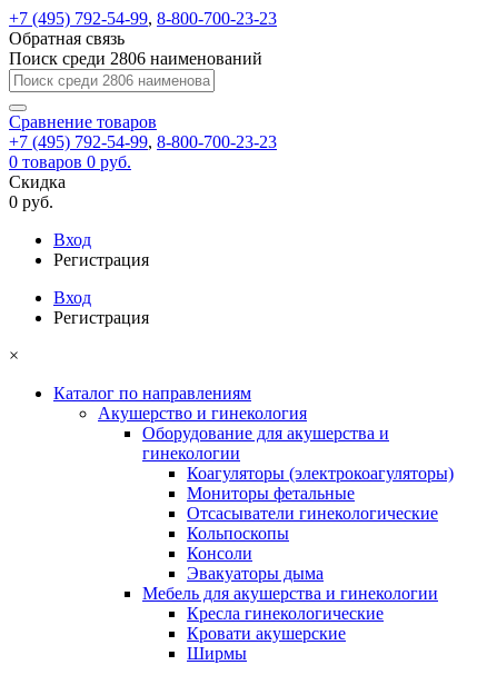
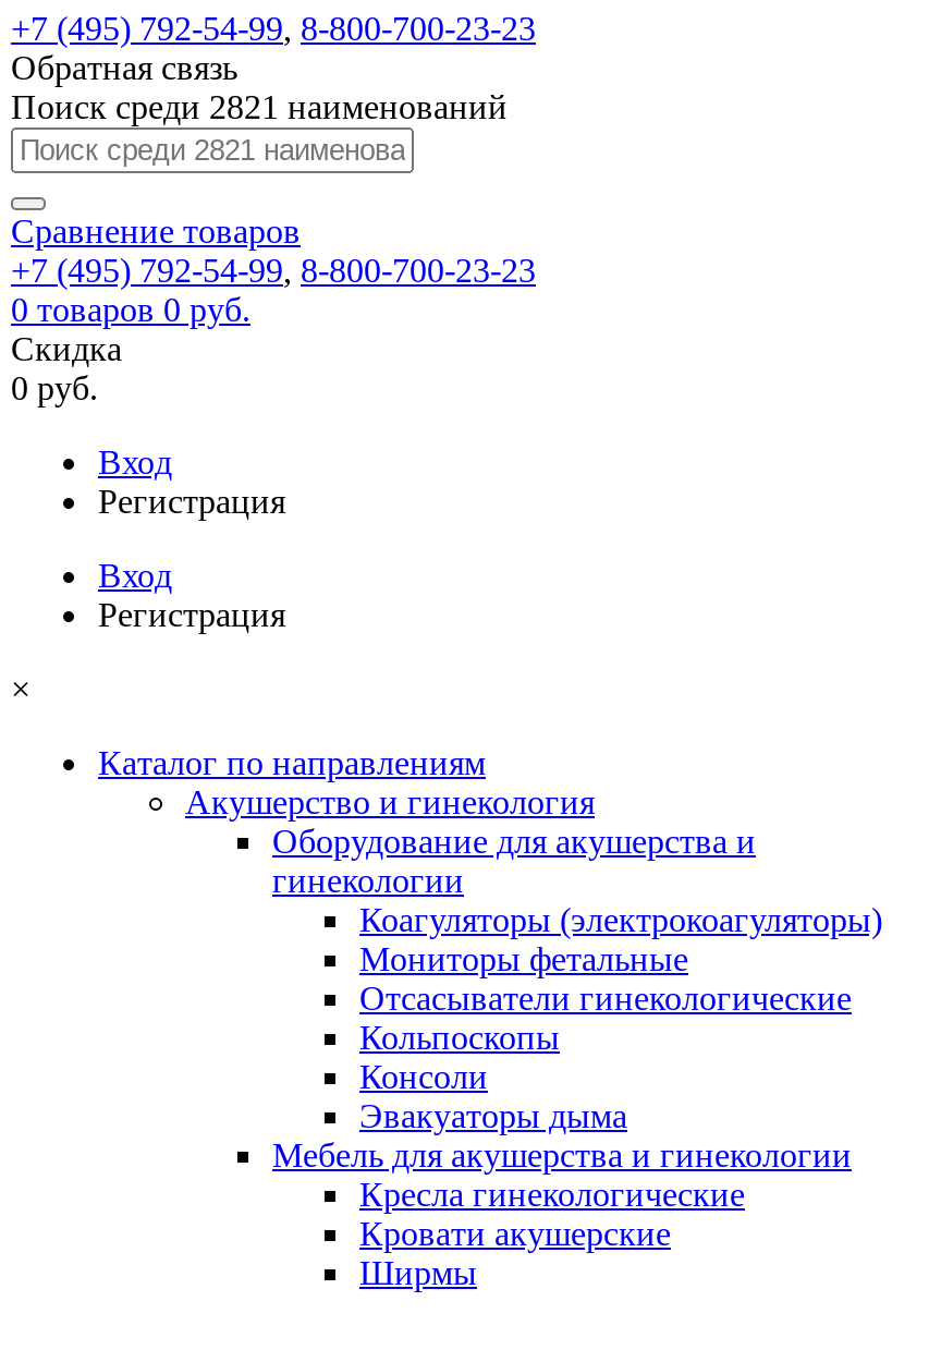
- Поиск среди 2806 наименований
+ Поиск среди 2821 наименований
